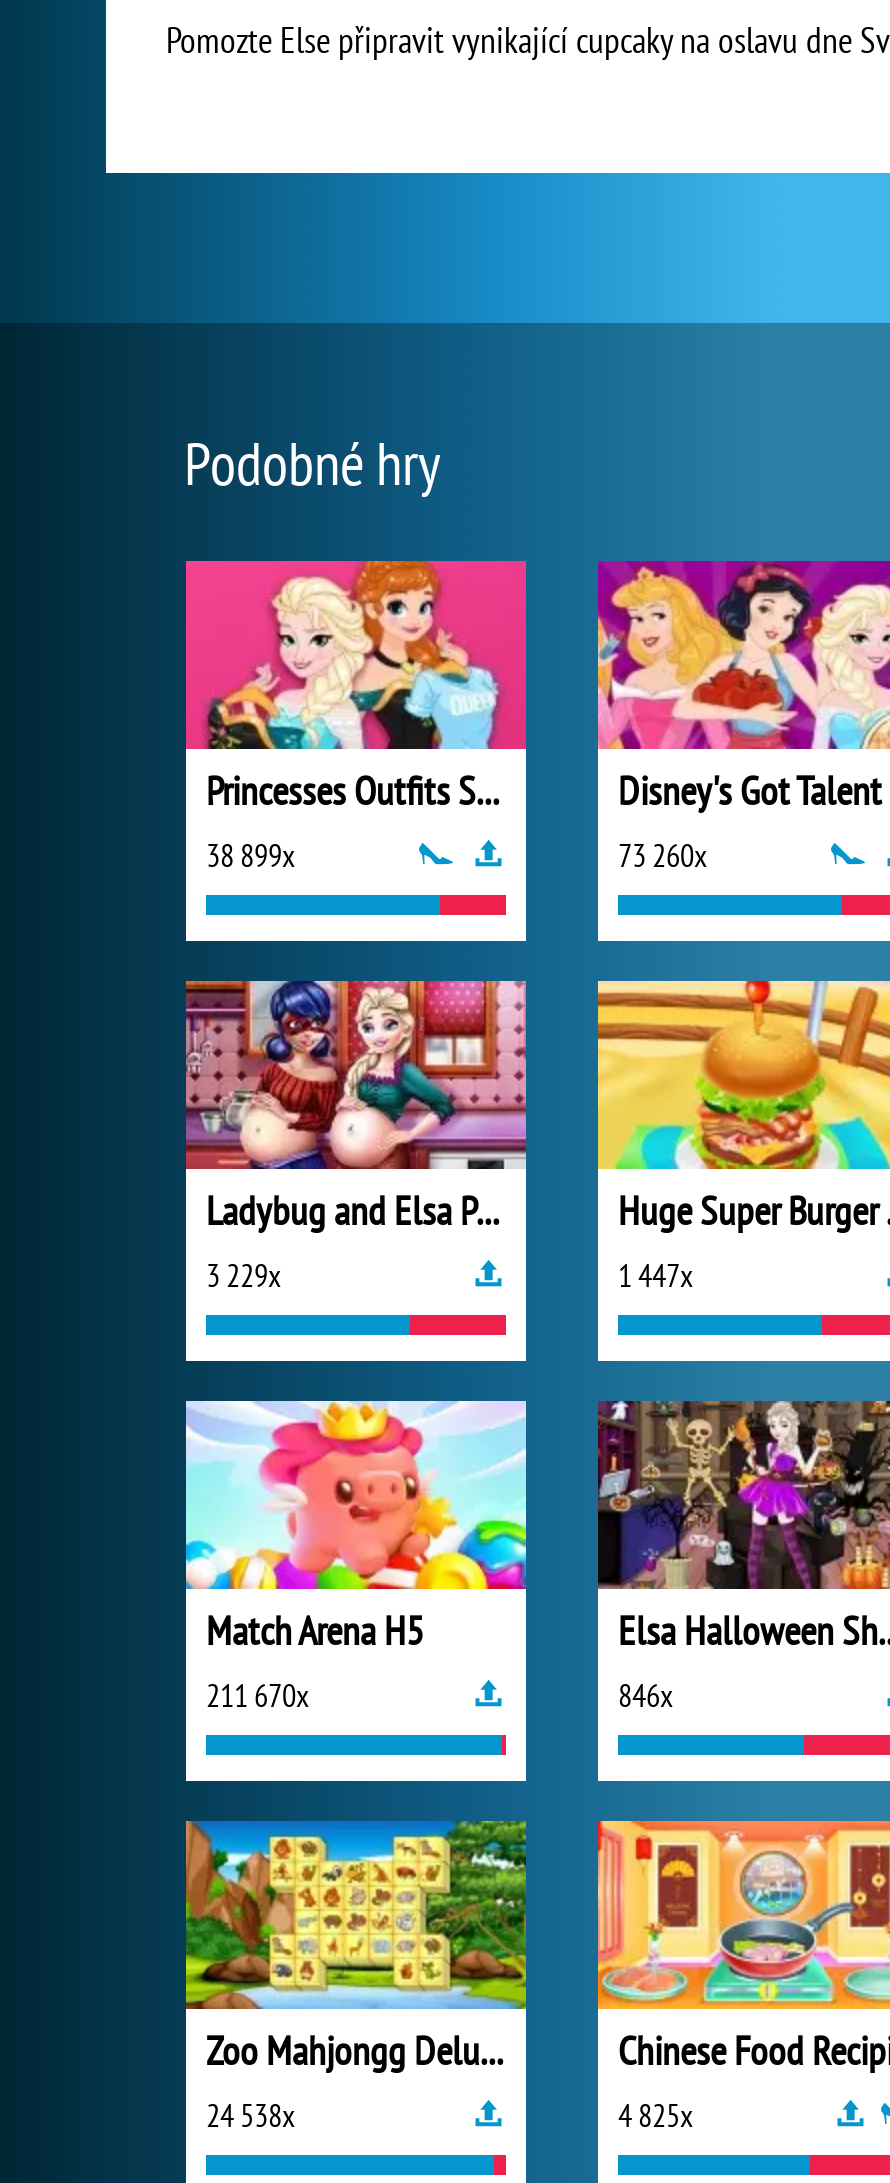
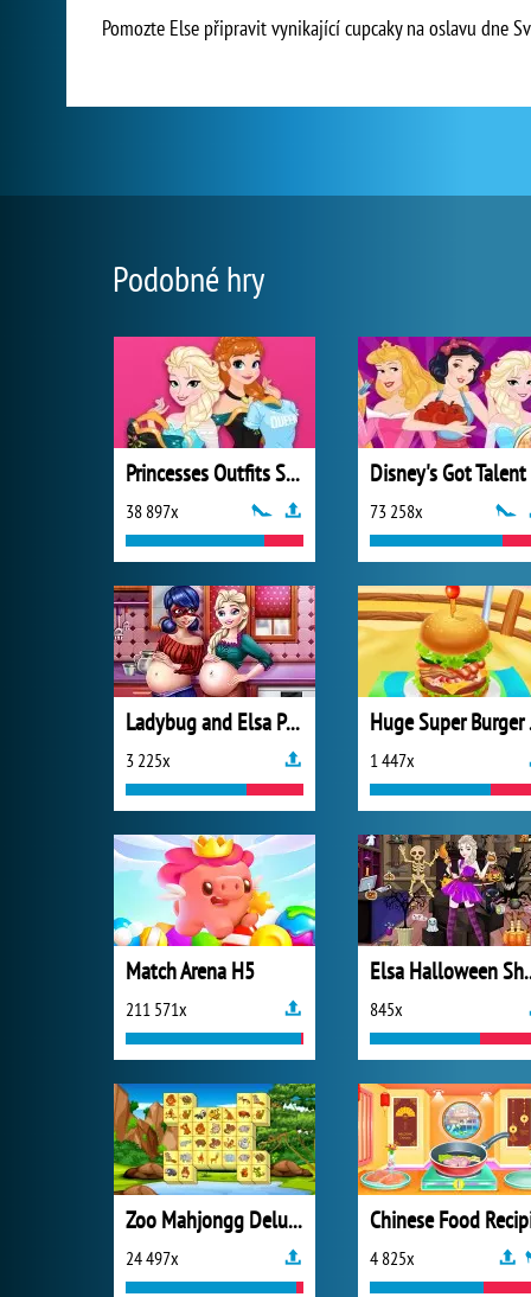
- 38 899x
+ 38 897x

- 73 260x
+ 73 258x

- 3 229x
+ 3 225x

- 211 670x
+ 211 571x

- 846x
+ 845x

- 24 538x
+ 24 497x
